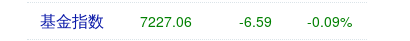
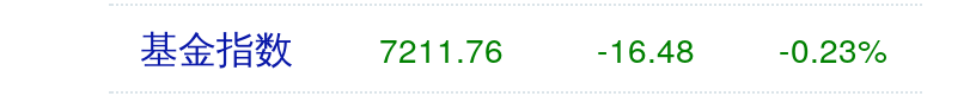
- 7227.06
+ 7211.76

- -6.59
+ -16.48

- -0.09%
+ -0.23%
